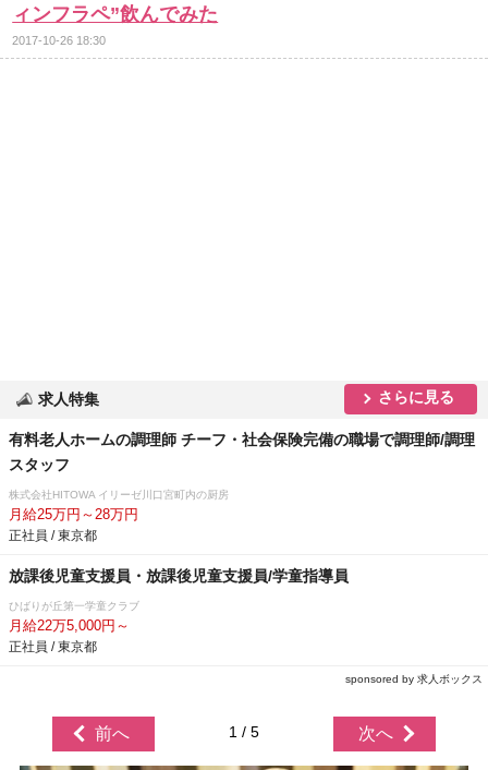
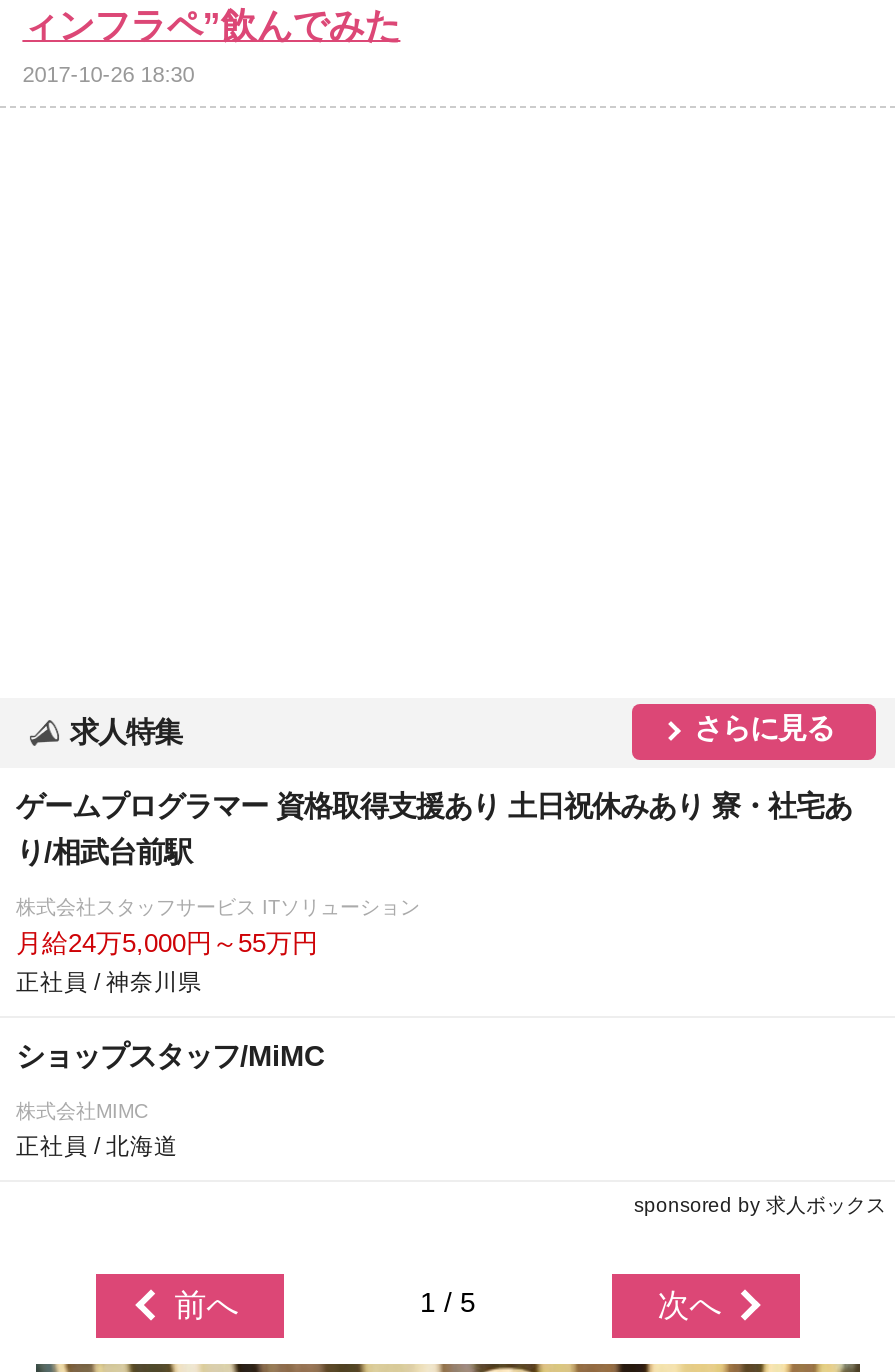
- 有料老人ホームの調理師 チーフ・社会保険完備の職場で調理師/調理
- スタッフ
- 株式会社HITOWA イリーゼ川口宮町内の厨房
- 月給25万円～28万円
- 正社員 / 東京都
- 放課後児童支援員・放課後児童支援員/学童指導員
- ひばりが丘第一学童クラブ
- 月給22万5,000円～
- 正社員 / 東京都
+ ゲームプログラマー 資格取得支援あり 土日祝休みあり 寮・社宅あ
+ り/相武台前駅
+ 株式会社スタッフサービス ITソリューション
+ 月給24万5,000円～55万円
+ 正社員 / 神奈川県
+ ショップスタッフ/MiMC
+ 株式会社MIMC
+ 正社員 / 北海道
